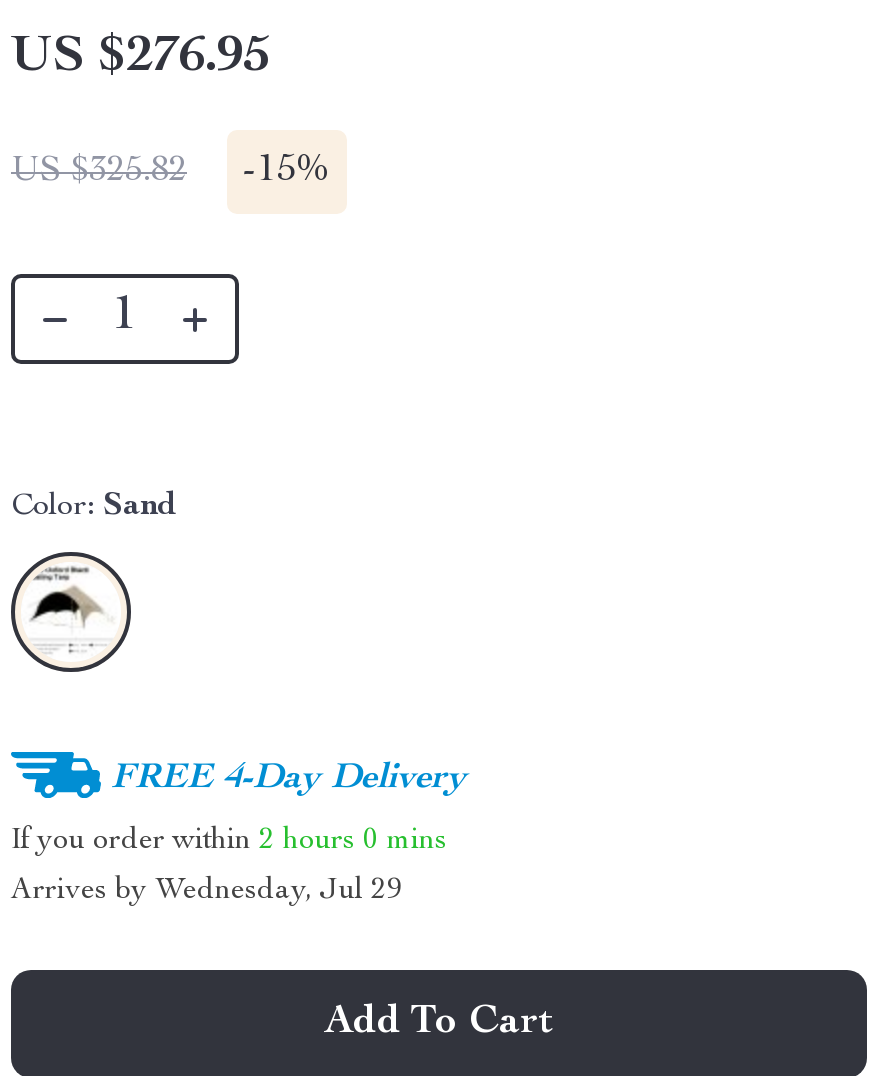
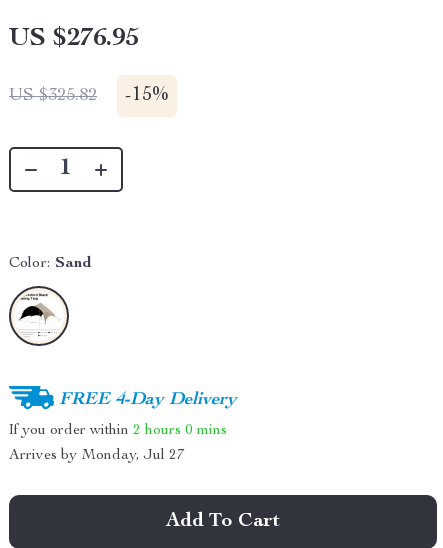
- Arrives by Wednesday, Jul 29
+ Arrives by Monday, Jul 27
